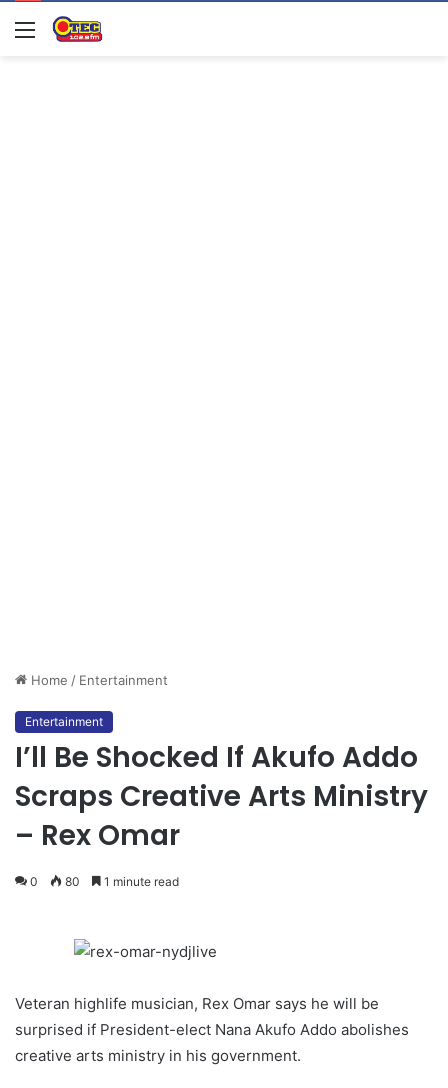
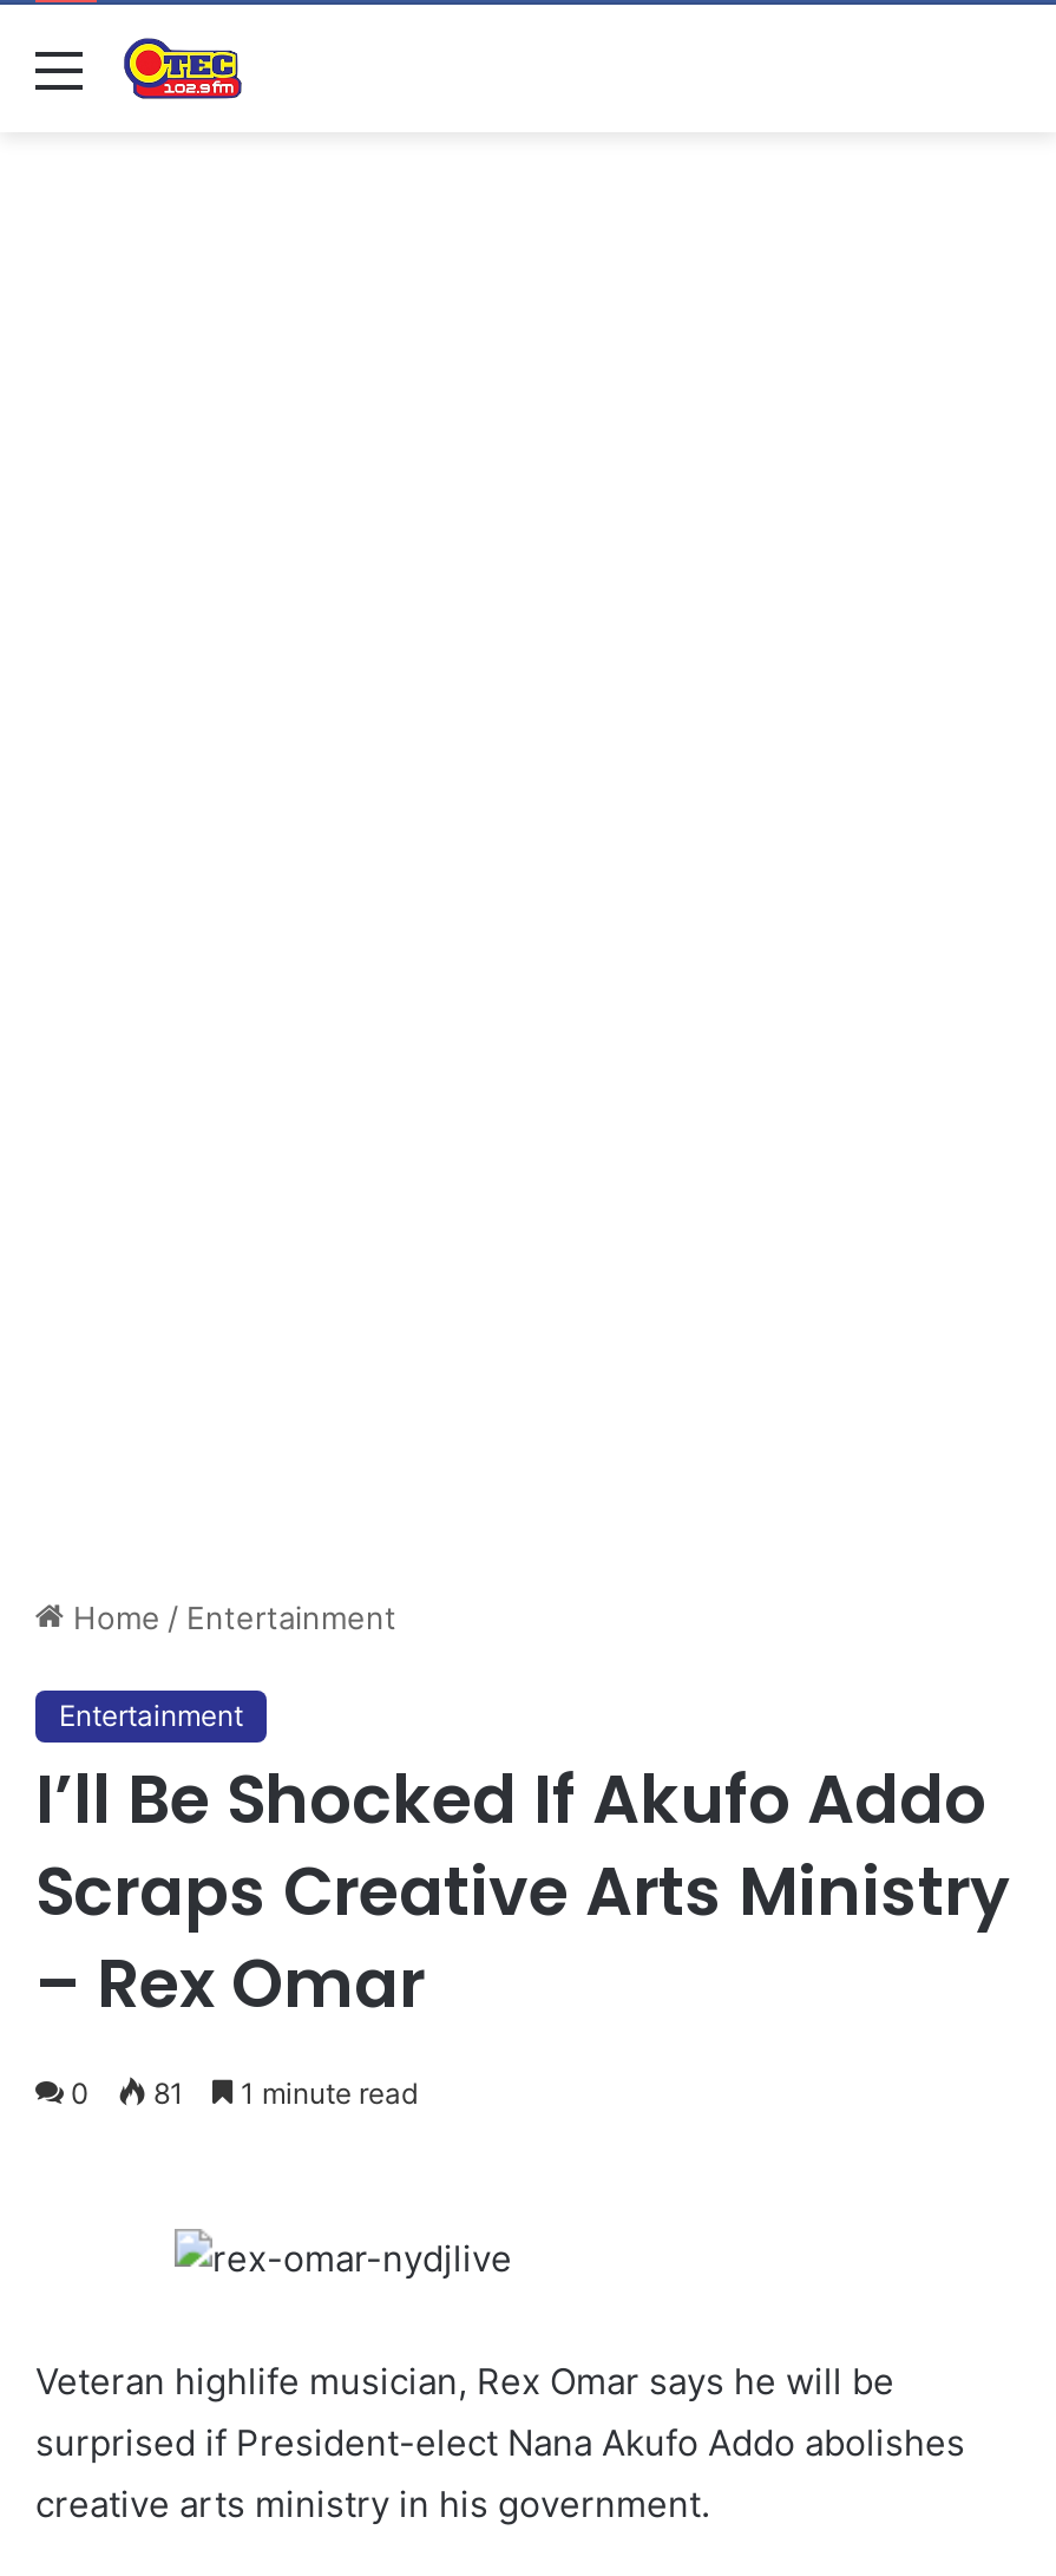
- 0 80 1 minute read
+ 0 81 1 minute read
